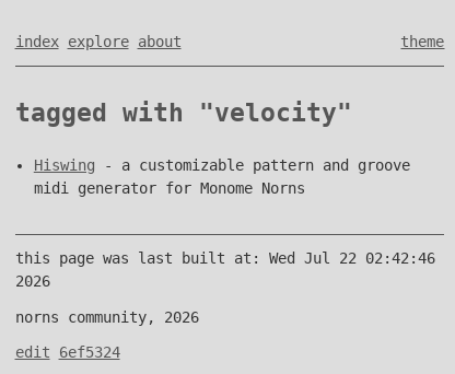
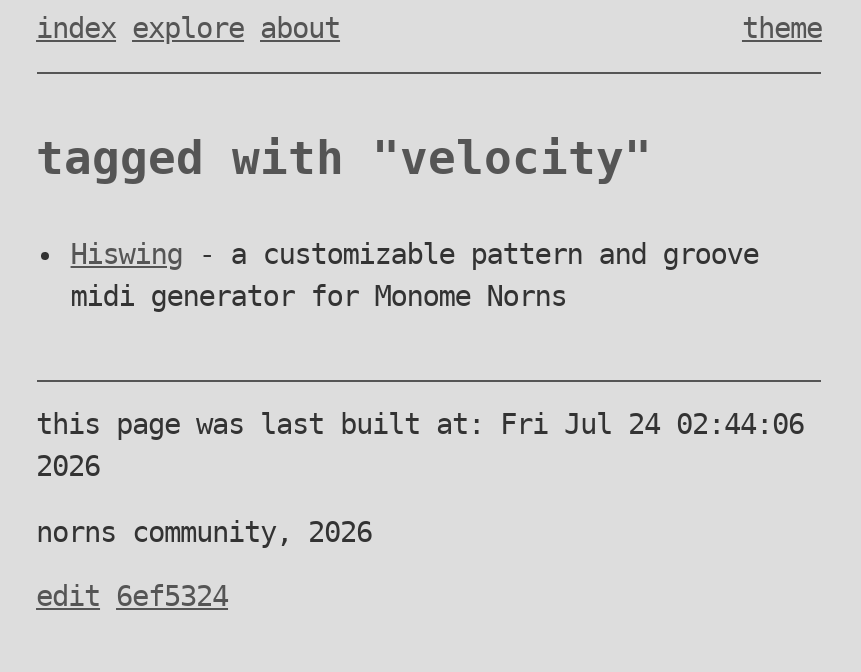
- this page was last built at: Wed Jul 22 02:42:46
+ this page was last built at: Fri Jul 24 02:44:06
